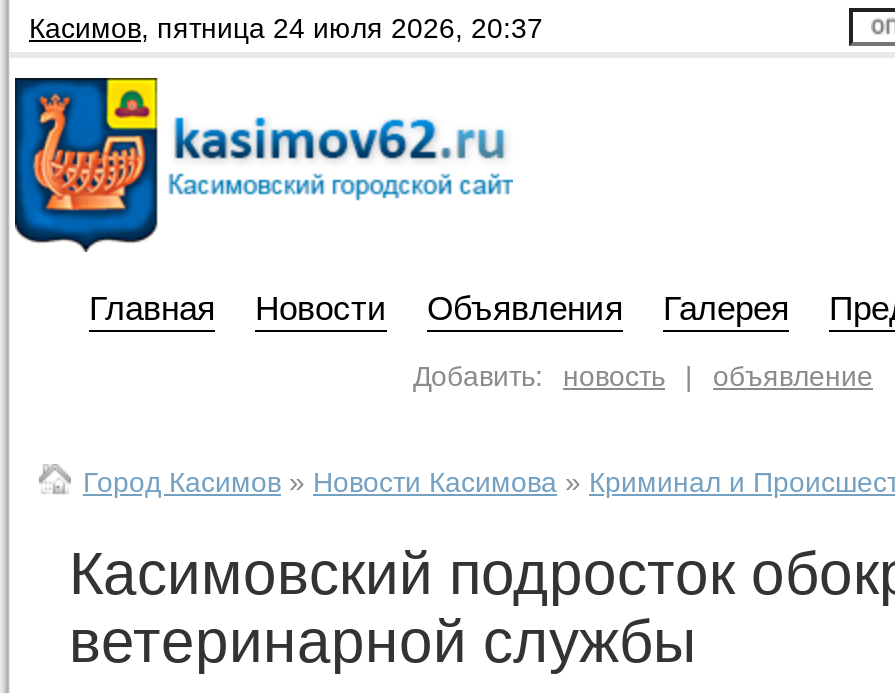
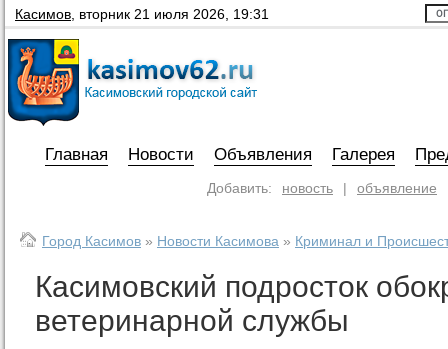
- Касимов, пятница 24 июля 2026, 20:37
+ Касимов, вторник 21 июля 2026, 19:31
